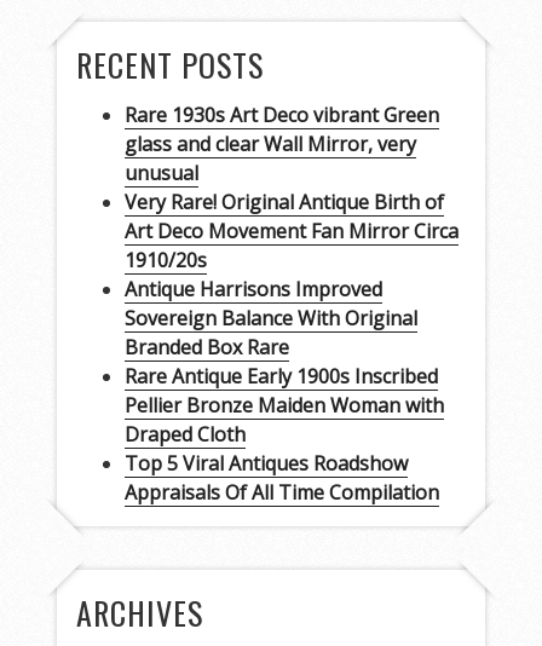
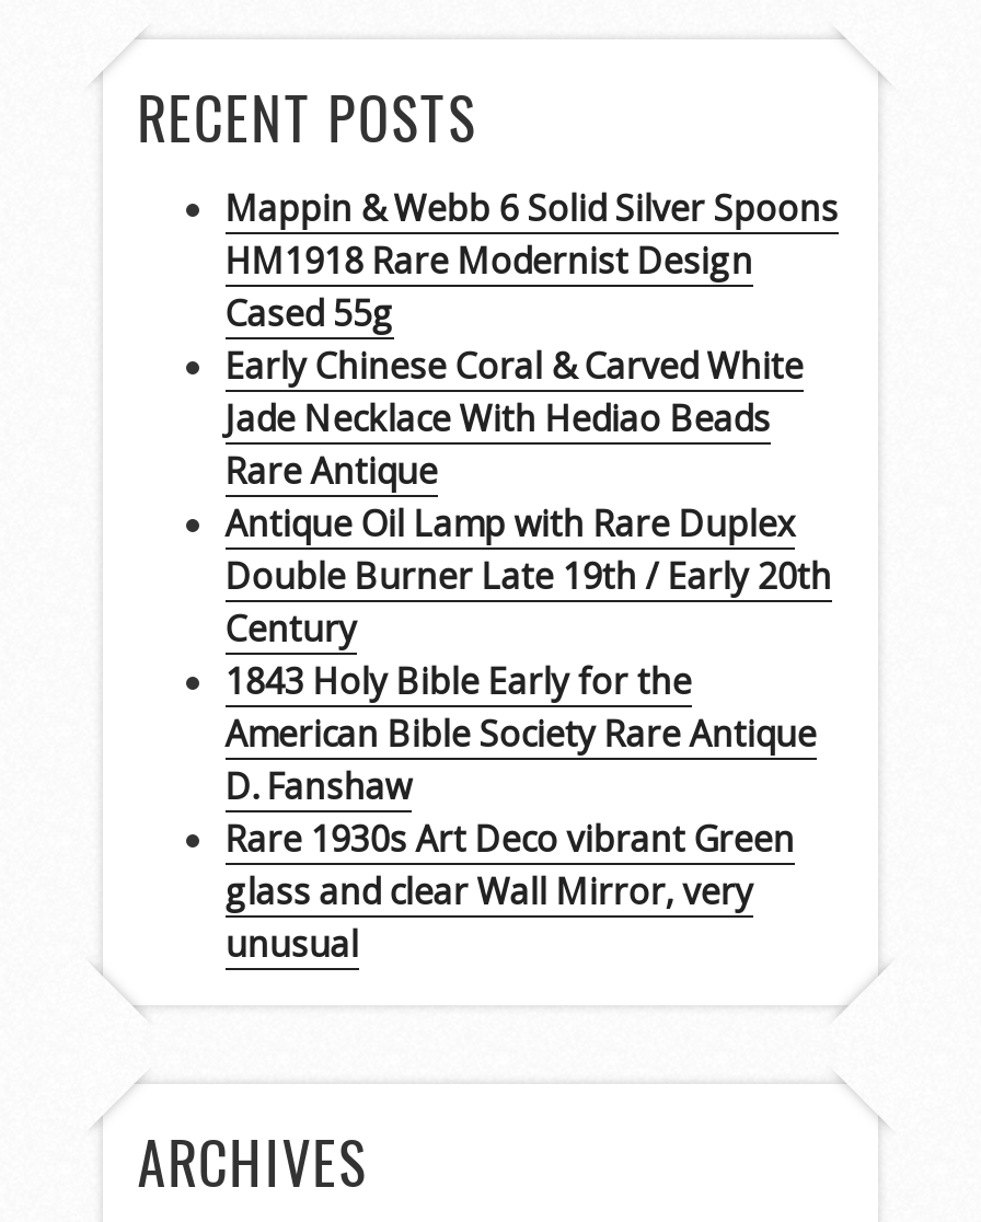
+ Mappin & Webb 6 Solid Silver Spoons
+ HM1918 Rare Modernist Design
+ Cased 55g
+ Early Chinese Coral & Carved White
+ Jade Necklace With Hediao Beads
+ Rare Antique
+ Antique Oil Lamp with Rare Duplex
+ Double Burner Late 19th / Early 20th
+ Century
+ 1843 Holy Bible Early for the
+ American Bible Society Rare Antique
+ D. Fanshaw

moved down: Rare 1930s Art Deco vibrant Green | glass and clear Wall Mirror, very | unusual

- Very Rare! Original Antique Birth of
- Art Deco Movement Fan Mirror Circa
- 1910/20s
- Antique Harrisons Improved
- Sovereign Balance With Original
- Branded Box Rare
- Rare Antique Early 1900s Inscribed
- Pellier Bronze Maiden Woman with
- Draped Cloth
- Top 5 Viral Antiques Roadshow
- Appraisals Of All Time Compilation
